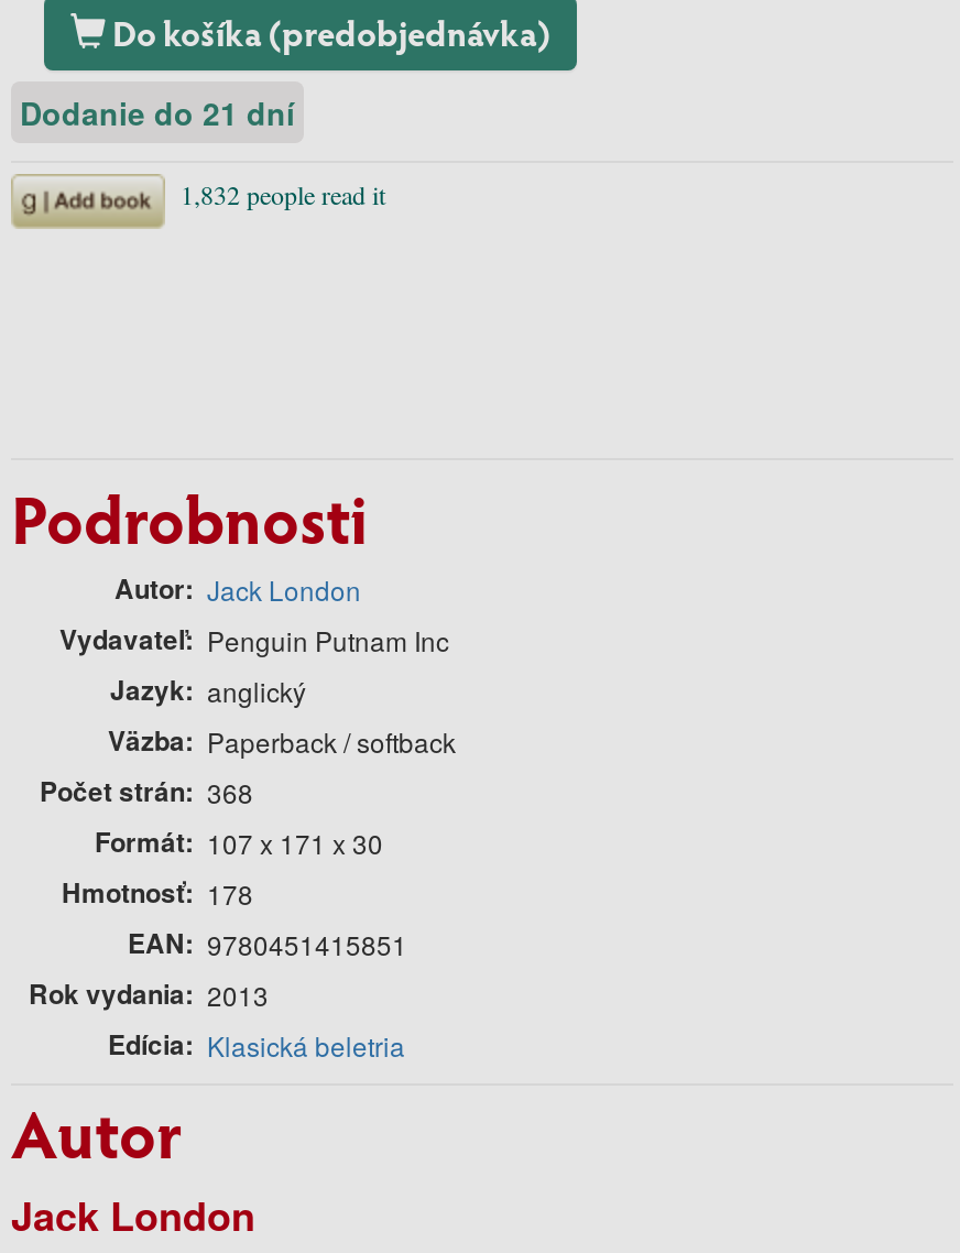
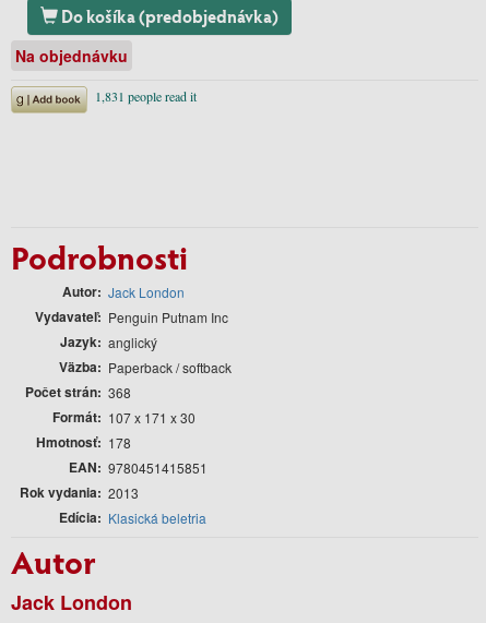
- Dodanie do 21 dní
+ Na objednávku
